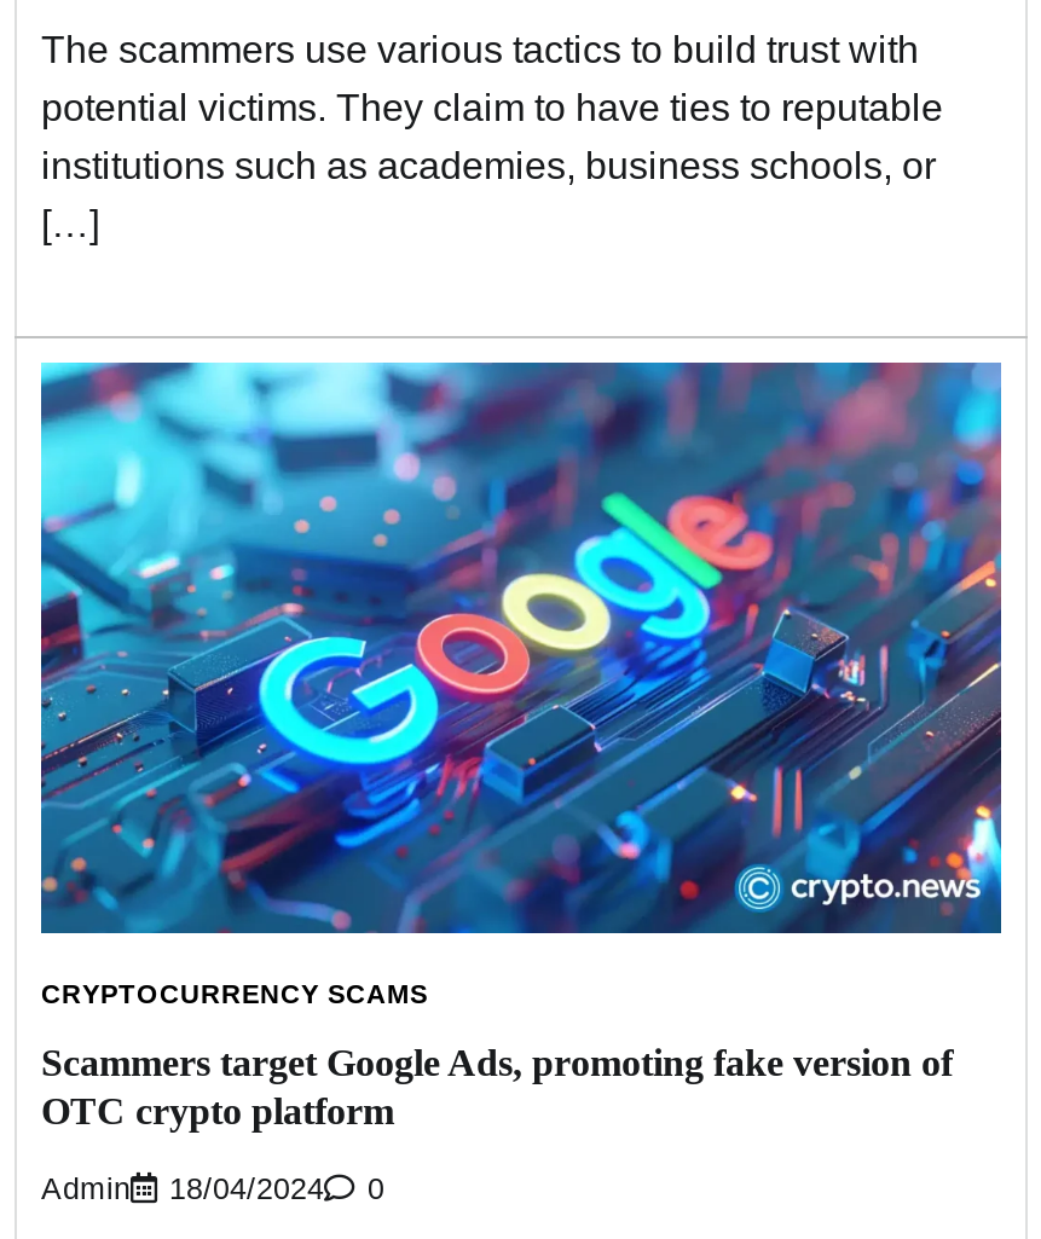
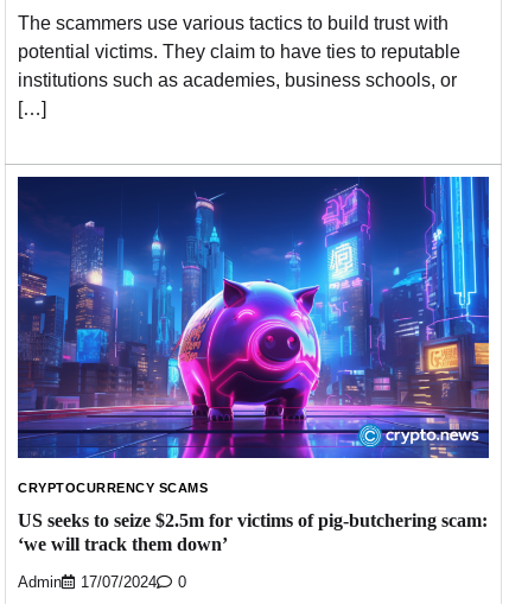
- [image]
+ [image]

- Scammers target Google Ads, promoting fake version of
- OTC crypto platform
+ US seeks to seize $2.5m for victims of pig-butchering scam:
+ ‘we will track them down’

- Admin 18/04/2024 0
+ Admin 17/07/2024 0
